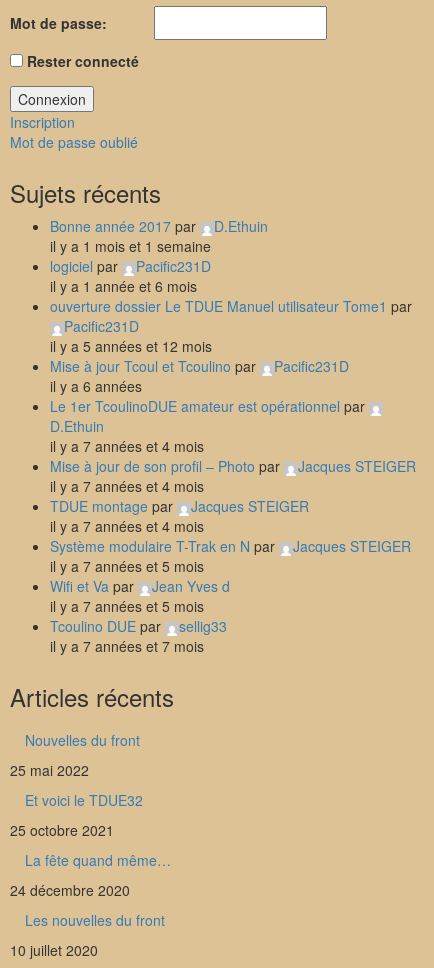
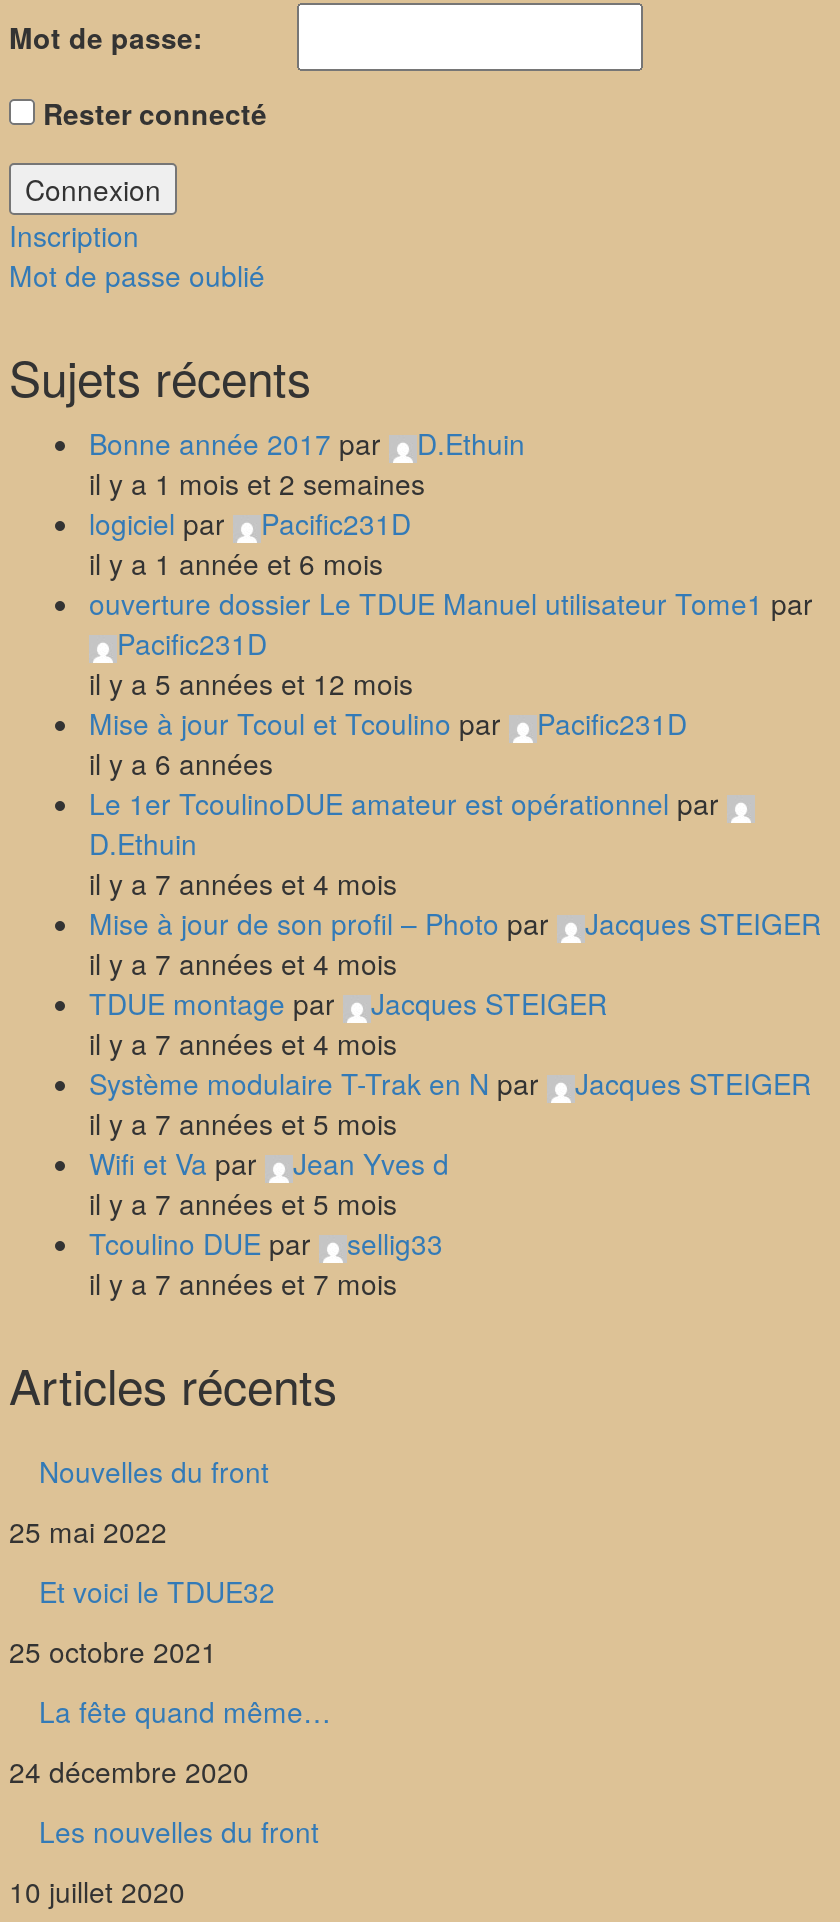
- il y a 1 mois et 1 semaine
+ il y a 1 mois et 2 semaines
